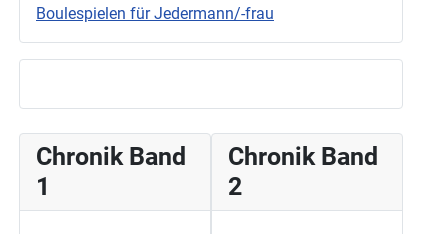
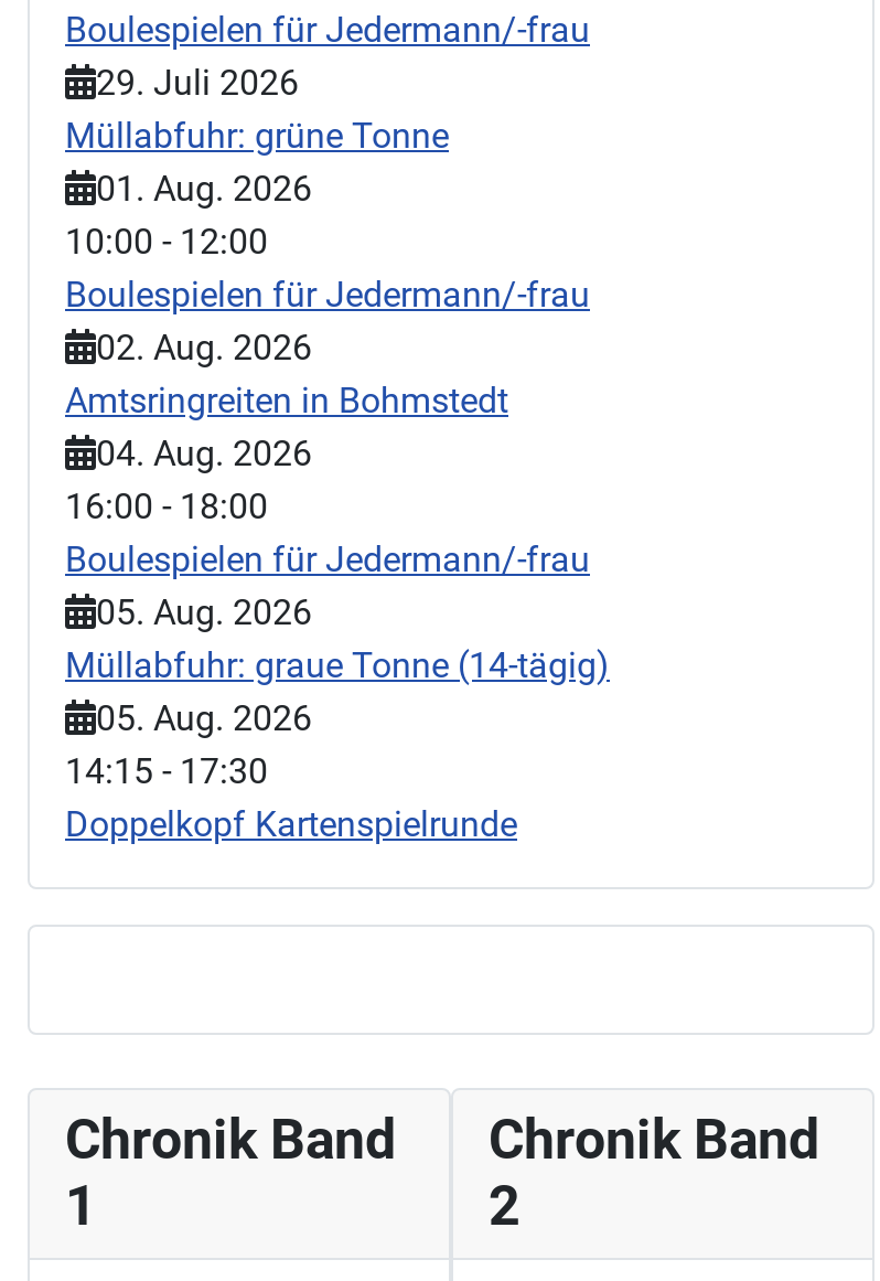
+ 29. Juli 2026
+ Müllabfuhr: grüne Tonne
+ 01. Aug. 2026
+ 10:00 - 12:00
+ Boulespielen für Jedermann/-frau
+ 02. Aug. 2026
+ Amtsringreiten in Bohmstedt
+ 04. Aug. 2026
+ 16:00 - 18:00
+ Boulespielen für Jedermann/-frau
+ 05. Aug. 2026
+ Müllabfuhr: graue Tonne (14-tägig)
+ 05. Aug. 2026
+ 14:15 - 17:30
+ Doppelkopf Kartenspielrunde
